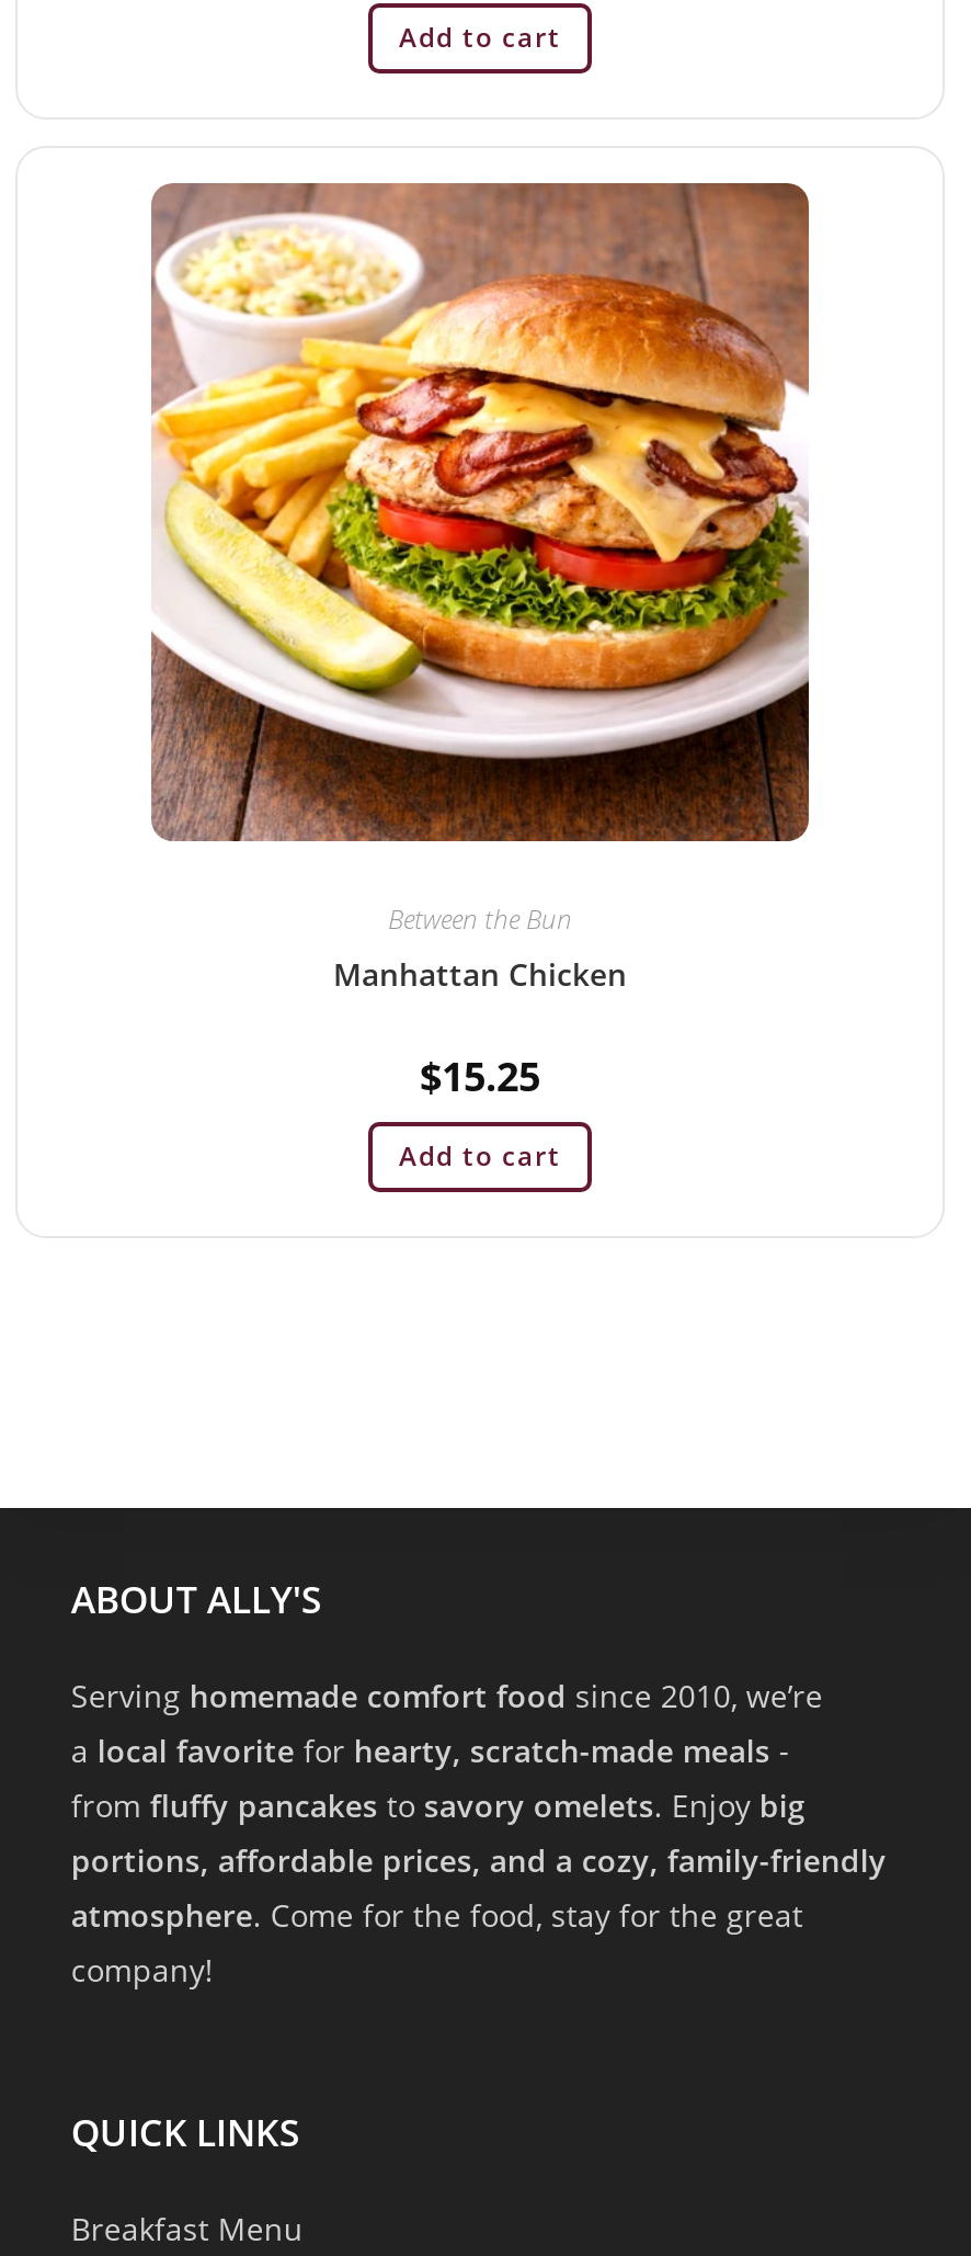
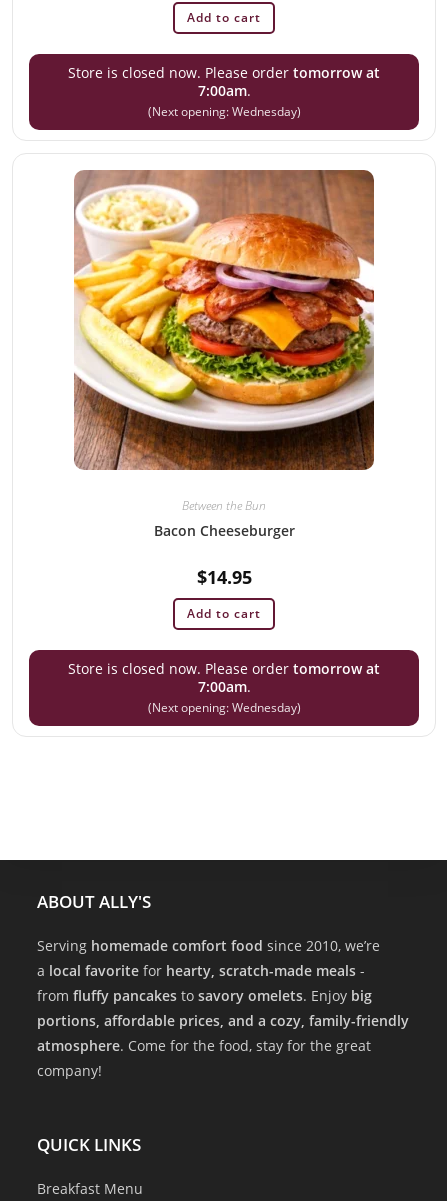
+ [image]
+ Store is closed now. Please order tomorrow at
+ 7:00am.
+ (Next opening: Wednesday)

moved up: [image]

- Manhattan Chicken
+ Bacon Cheeseburger

- $15.25
+ $14.95

+ [image]
+ Store is closed now. Please order tomorrow at
+ 7:00am.
+ (Next opening: Wednesday)
